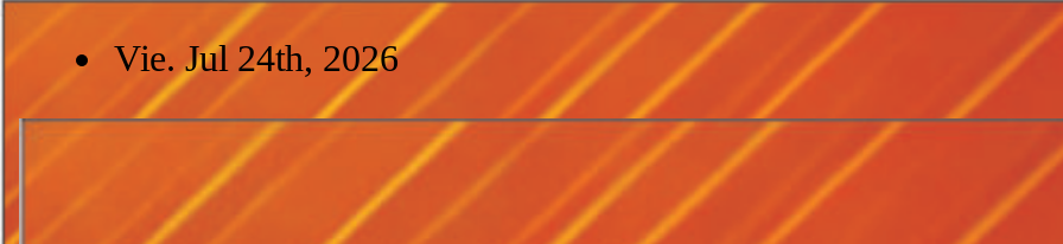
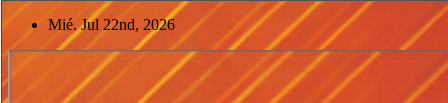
- Vie. Jul 24th, 2026
+ Mié. Jul 22nd, 2026
